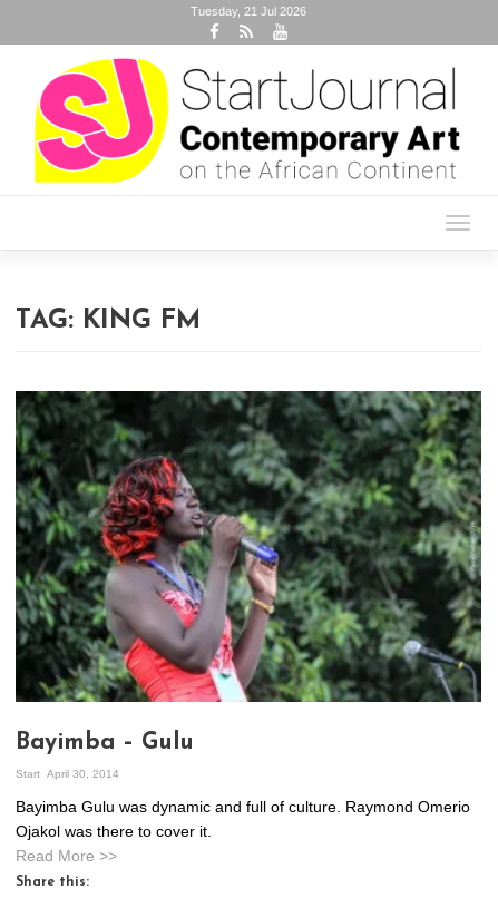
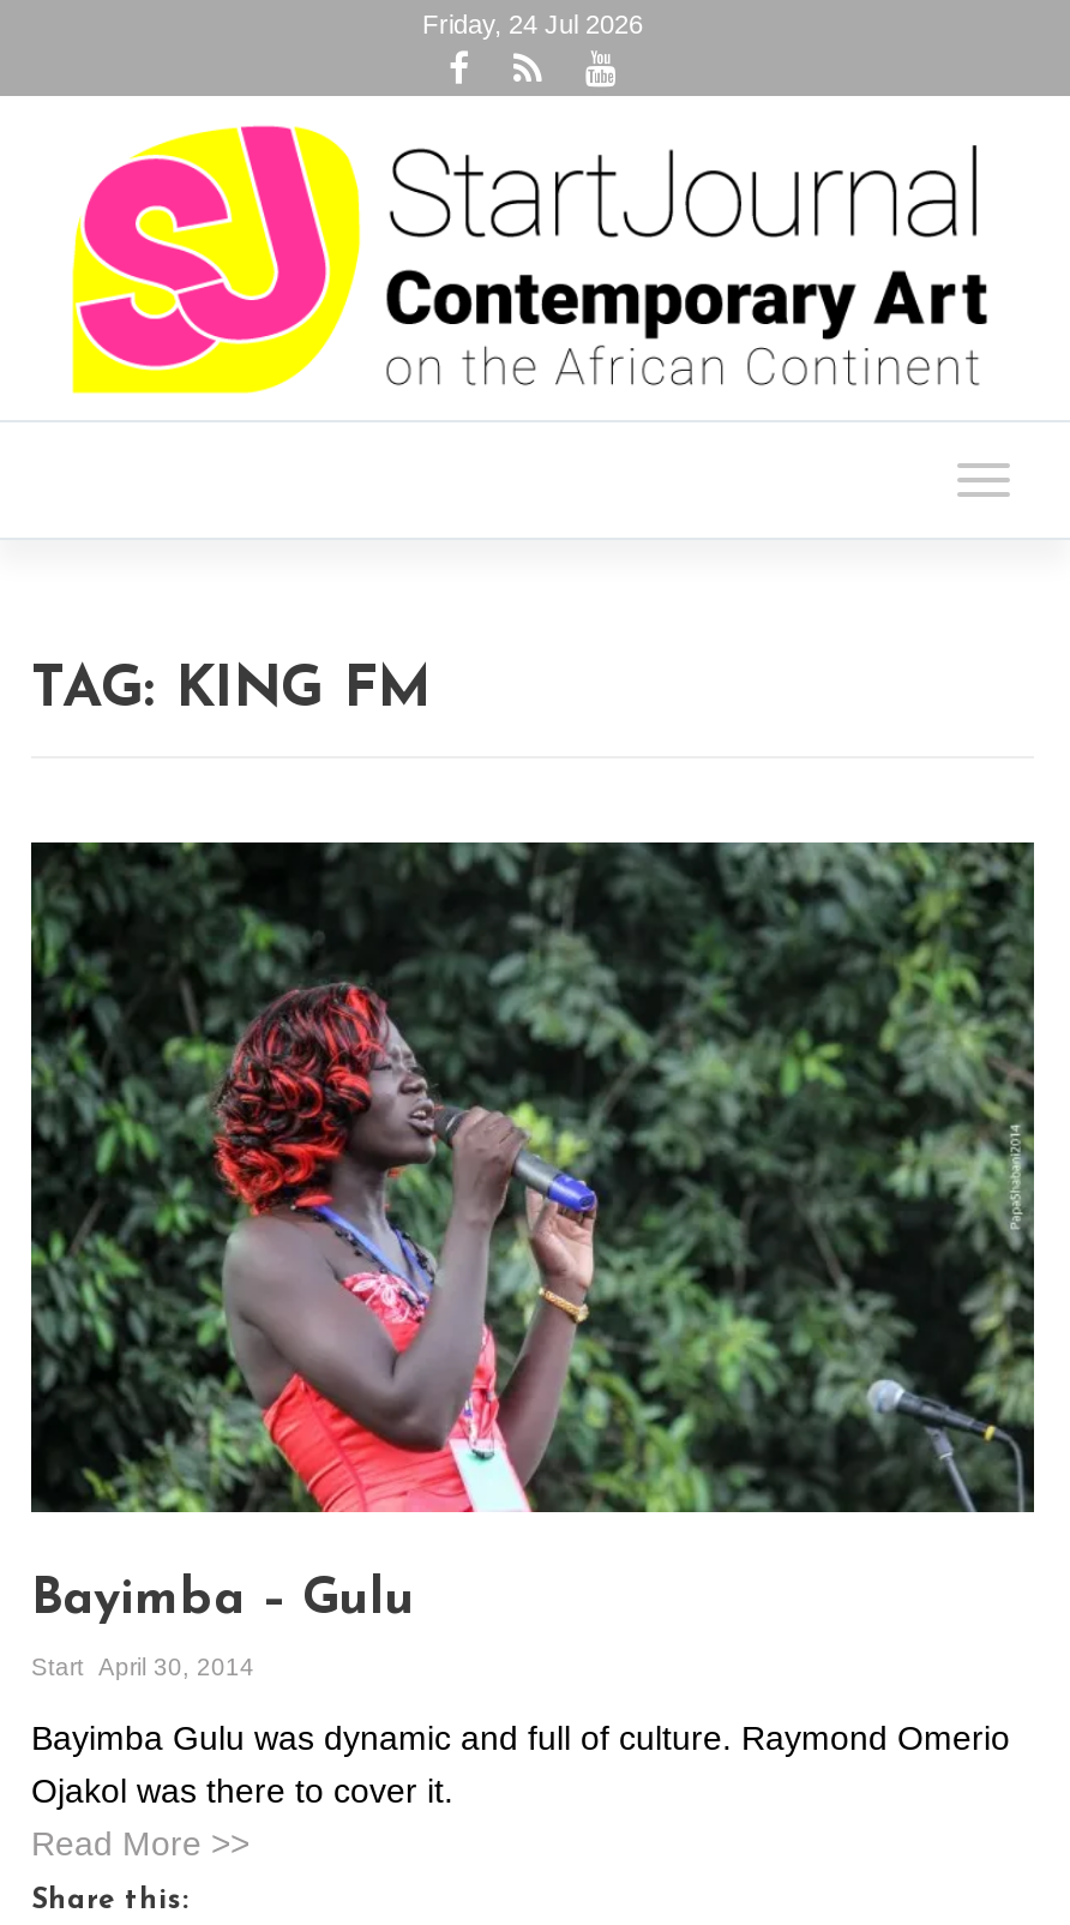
- Tuesday, 21 Jul 2026
+ Friday, 24 Jul 2026
